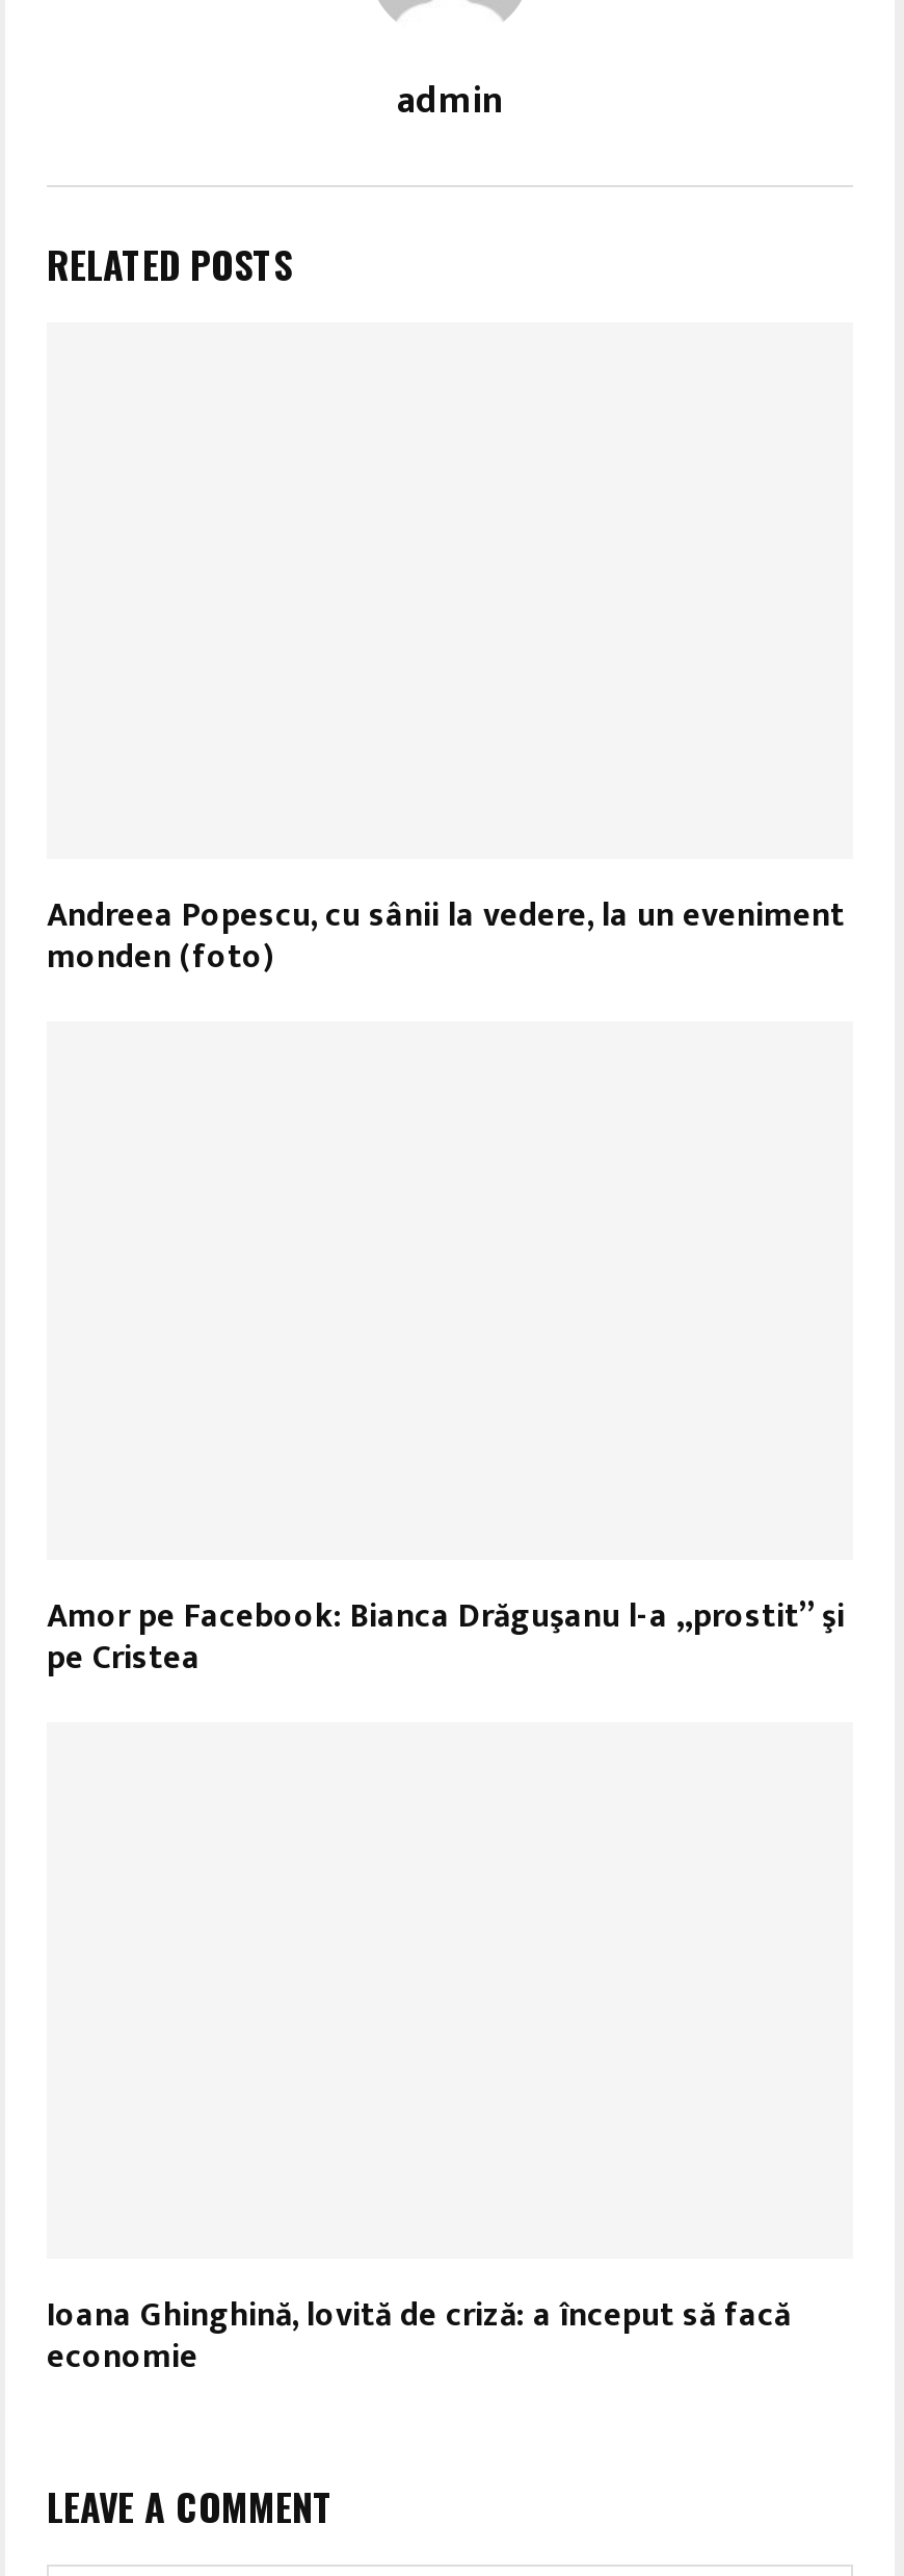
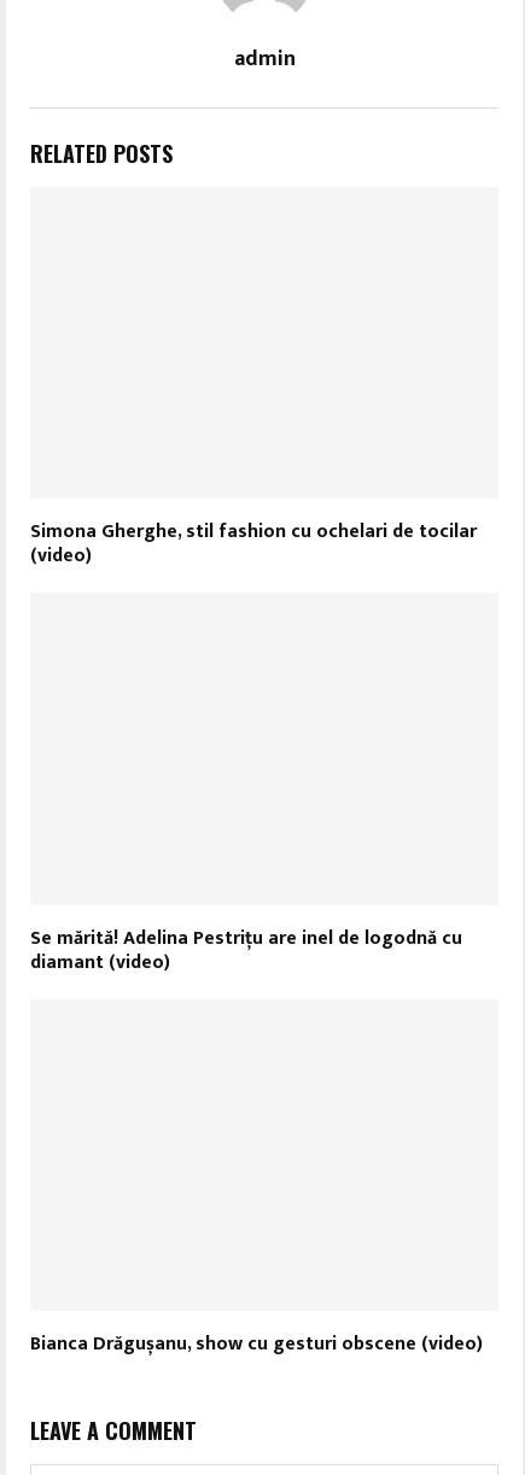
- Andreea Popescu, cu sânii la vedere, la un eveniment
- monden (foto)
+ Simona Gherghe, stil fashion cu ochelari de tocilar
+ (video)

- Amor pe Facebook: Bianca Drăguşanu l-a „prostit” şi
- pe Cristea
+ Se mărită! Adelina Pestriţu are inel de logodnă cu
+ diamant (video)

- Ioana Ghinghină, lovită de criză: a început să facă
- economie
+ Bianca Drăgușanu, show cu gesturi obscene (video)
